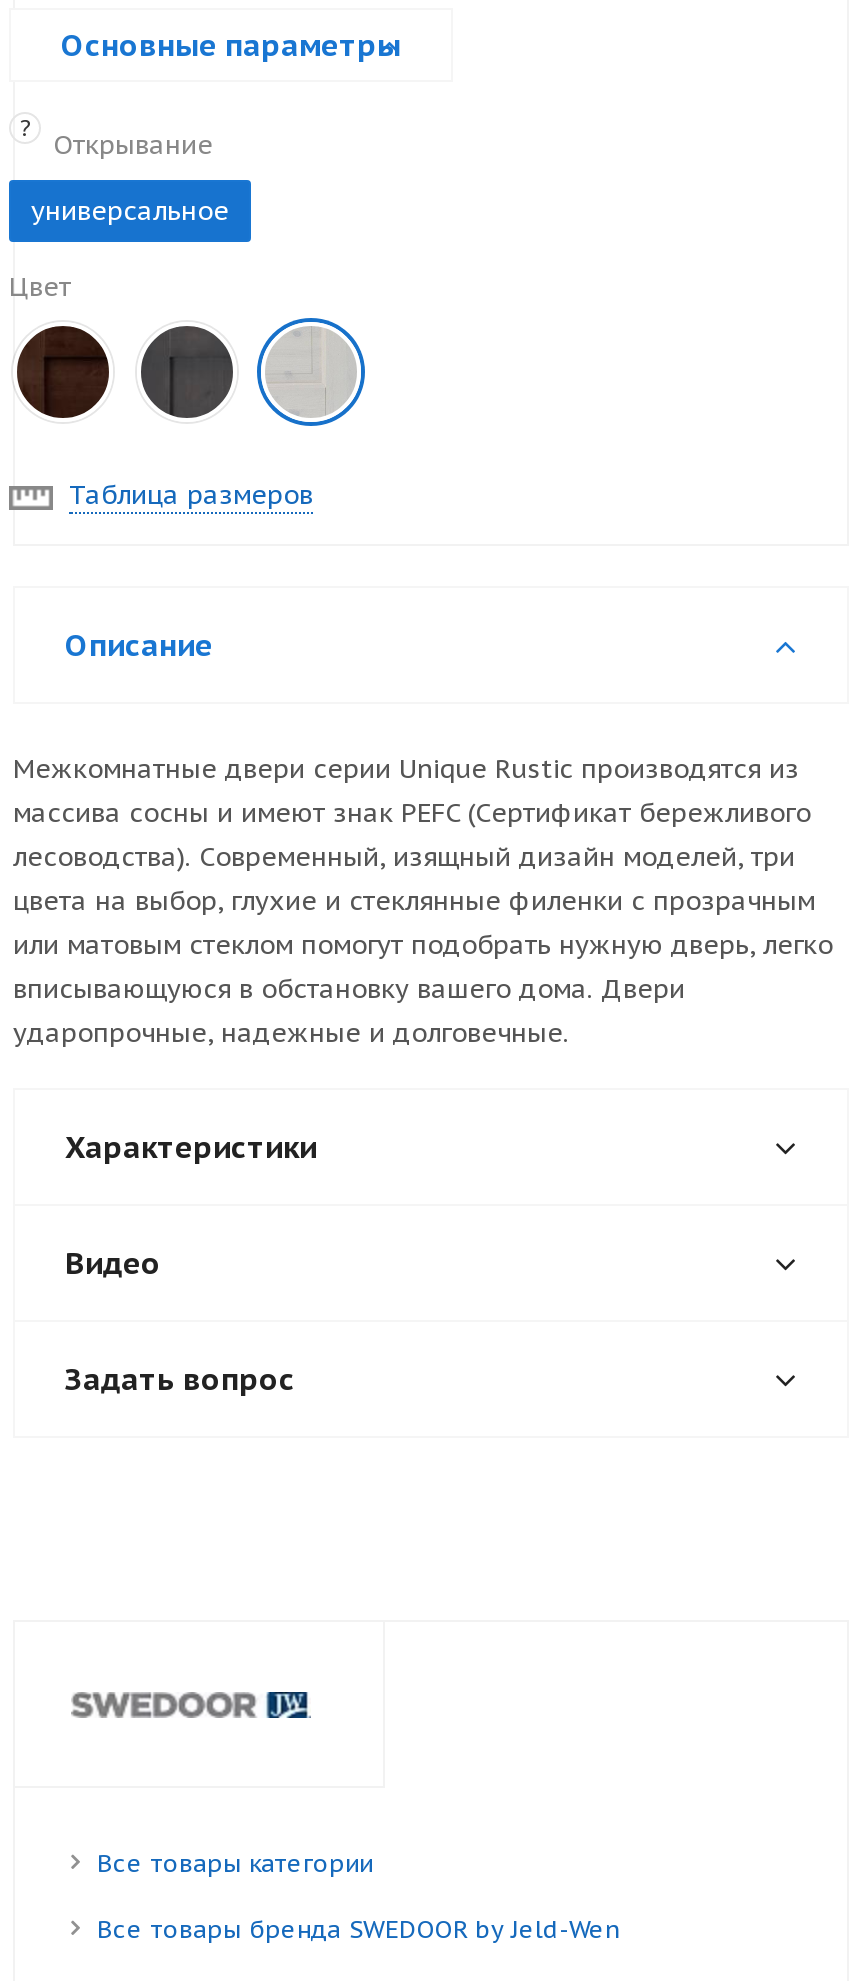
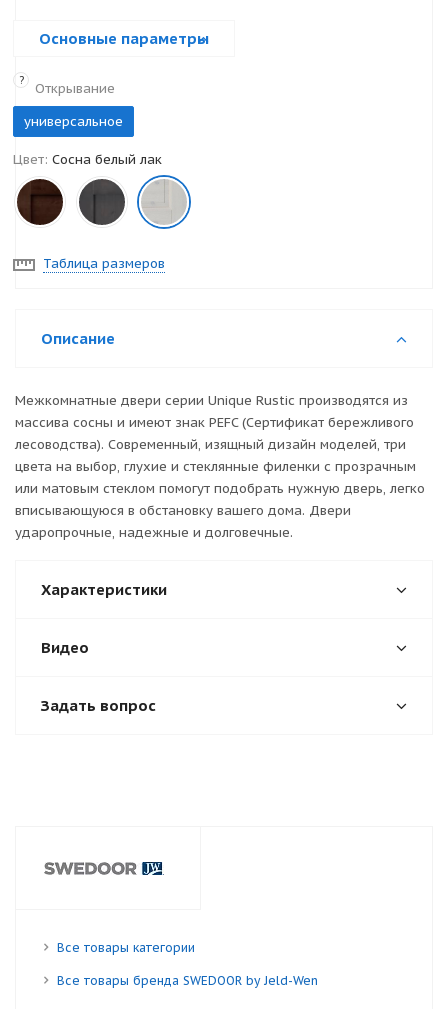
- Цвет
+ Цвет: Сосна белый лак
